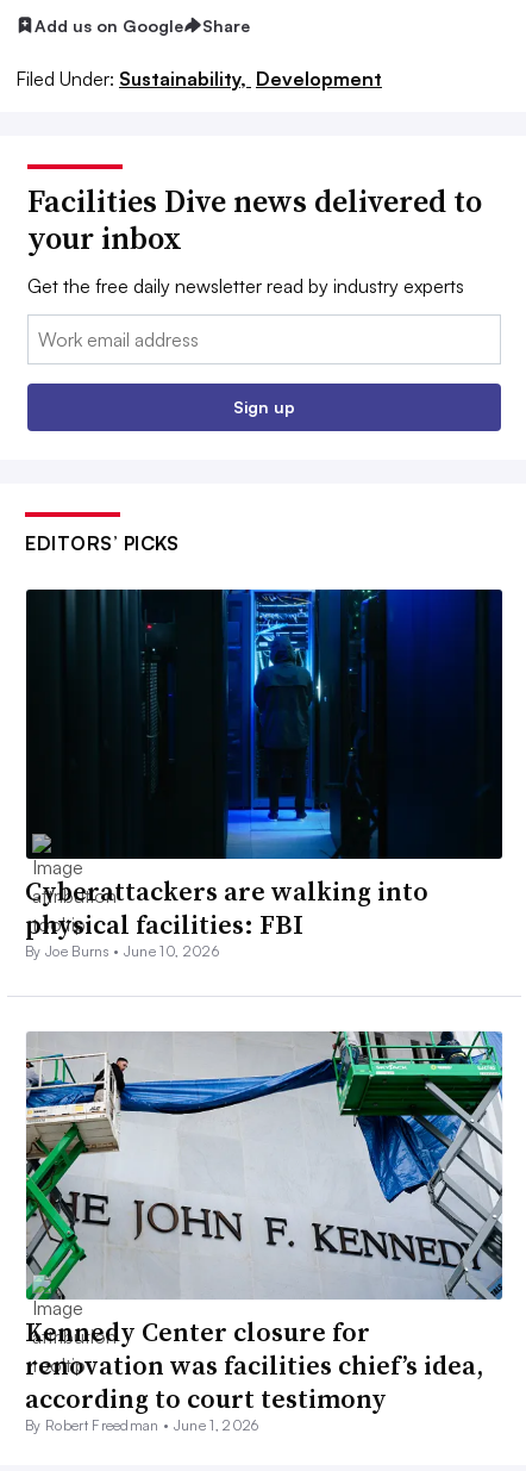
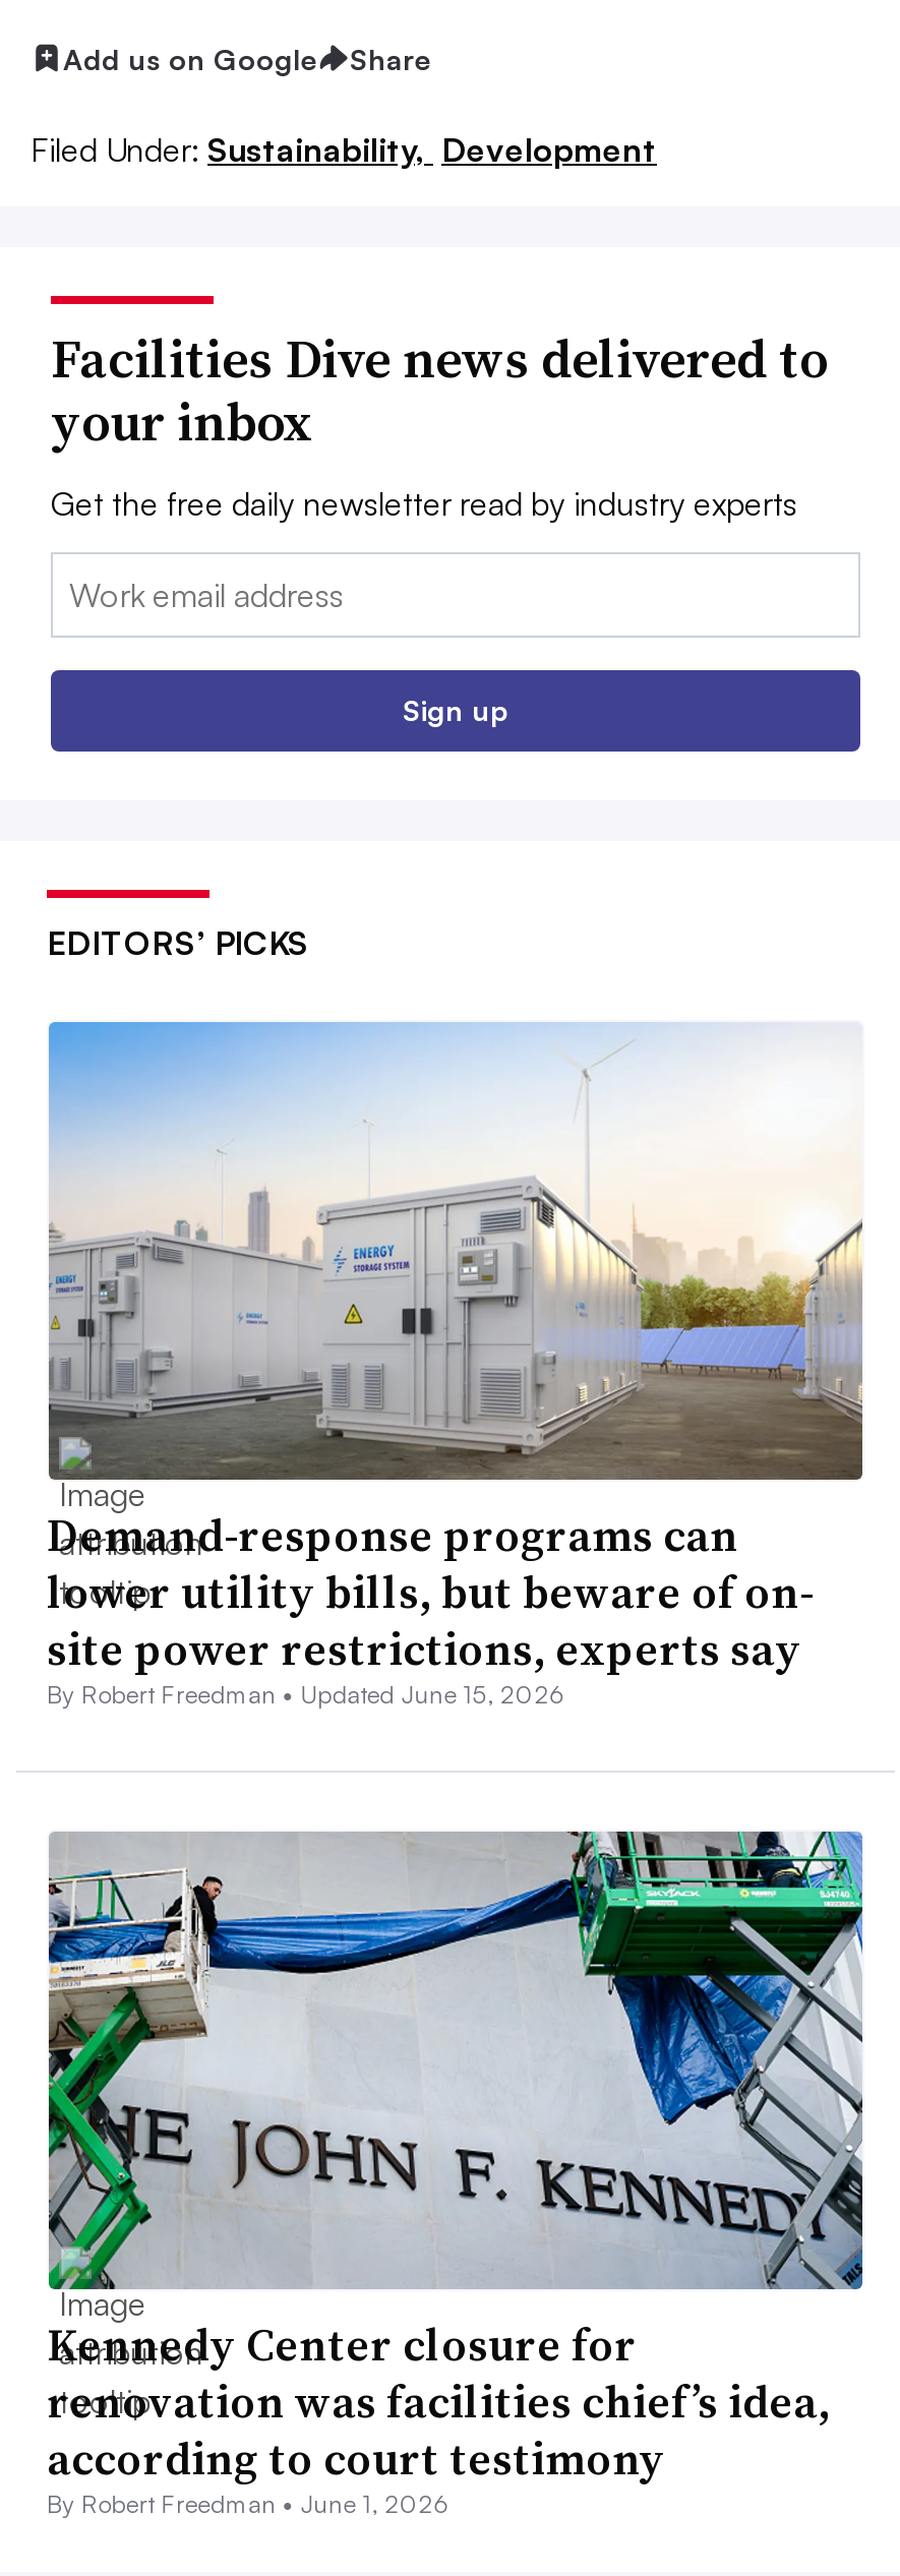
- [image]
- Cyberattackers are walking into
- physical facilities: FBI
- By Joe Burns • June 10, 2026
+ [image]
+ Demand-response programs can
+ lower utility bills, but beware of on-
+ site power restrictions, experts say
+ By Robert Freedman • Updated June 15, 2026
